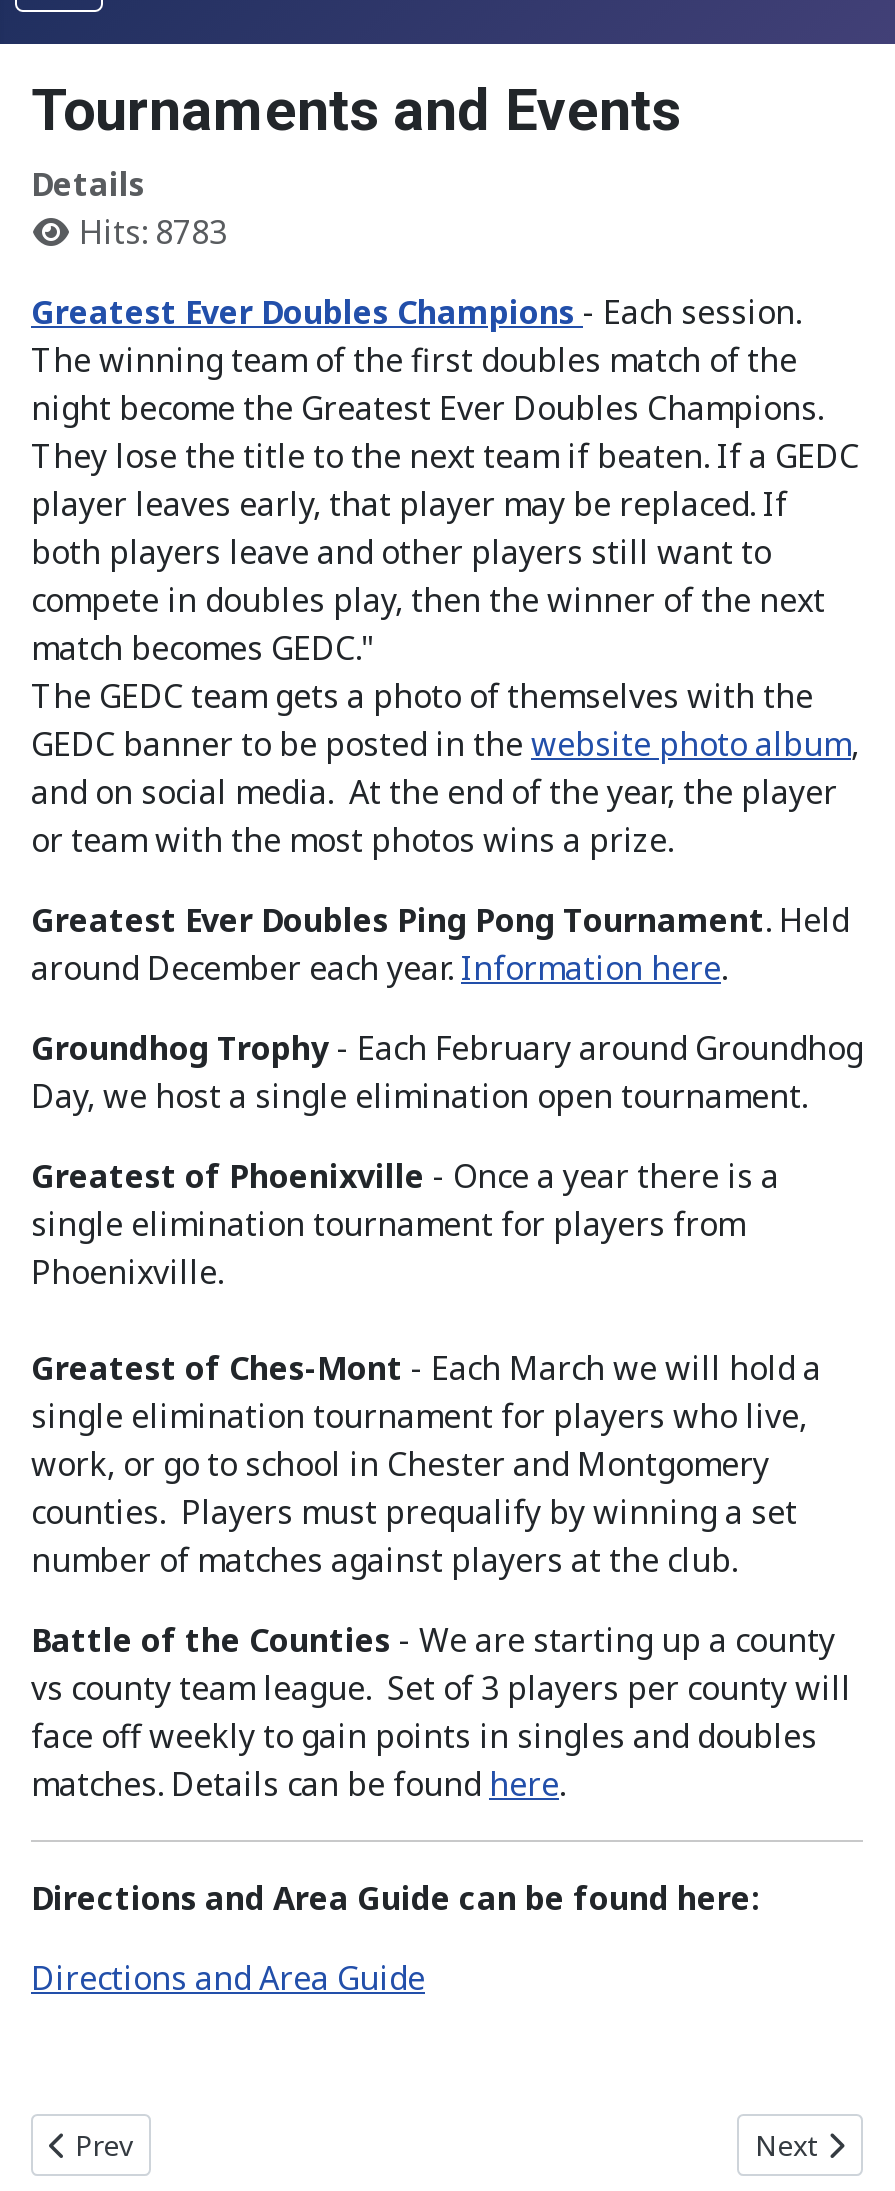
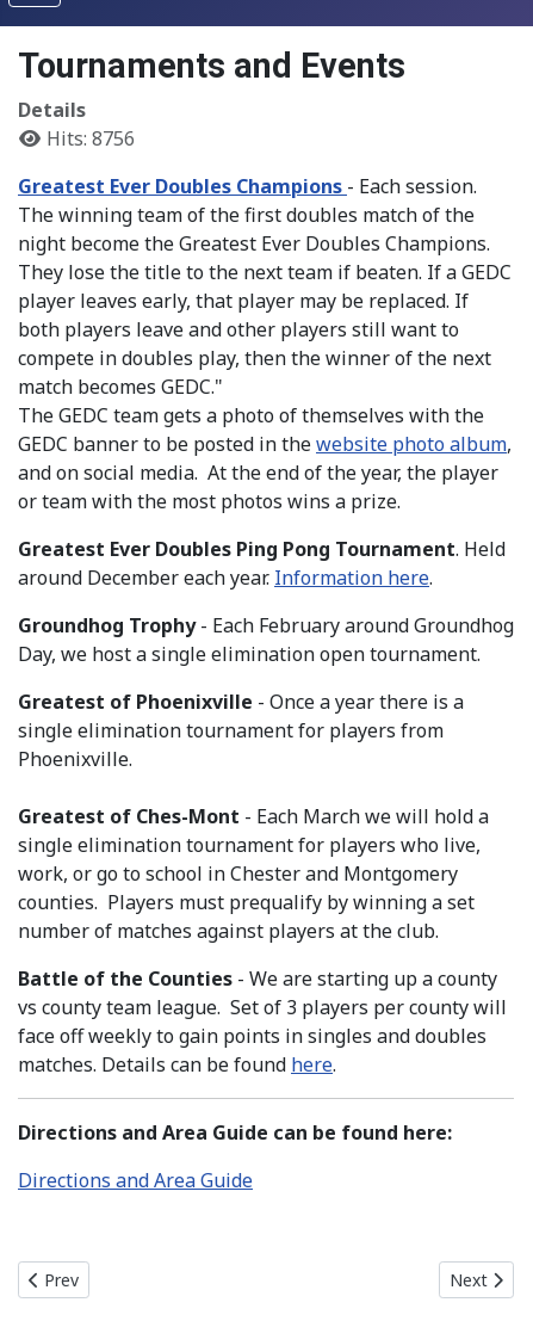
- Hits: 8783
+ Hits: 8756
